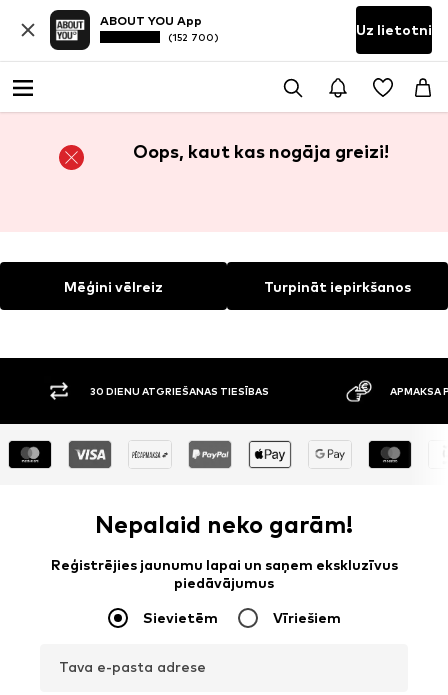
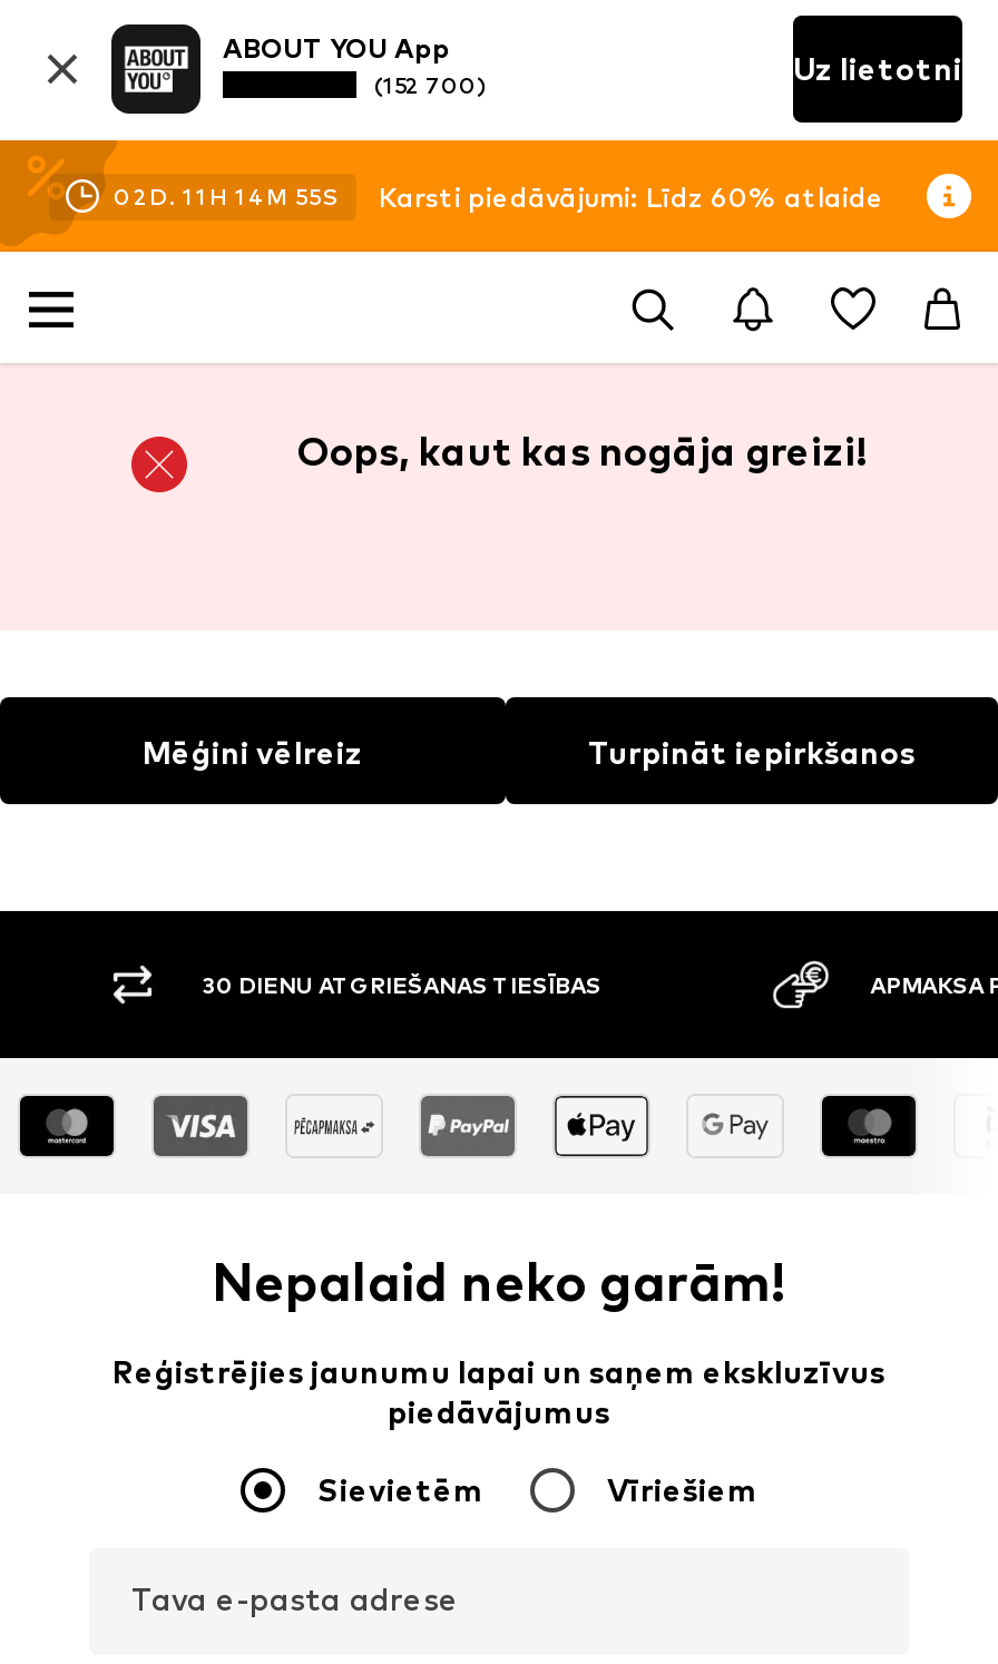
+ 02 D. 11 H 14 M 55S
+ Karsti piedāvājumi: Līdz 60% atlaide
